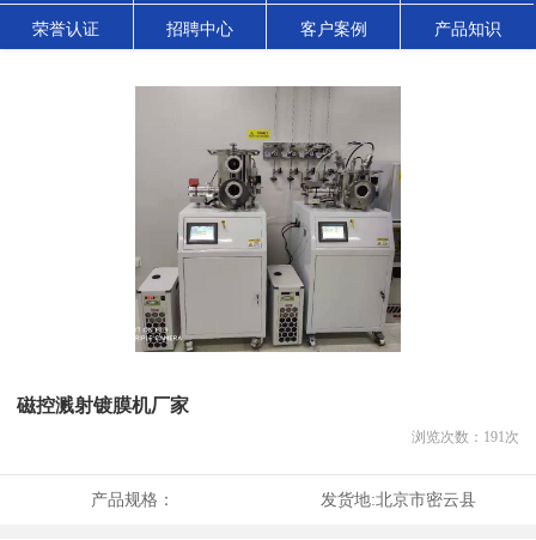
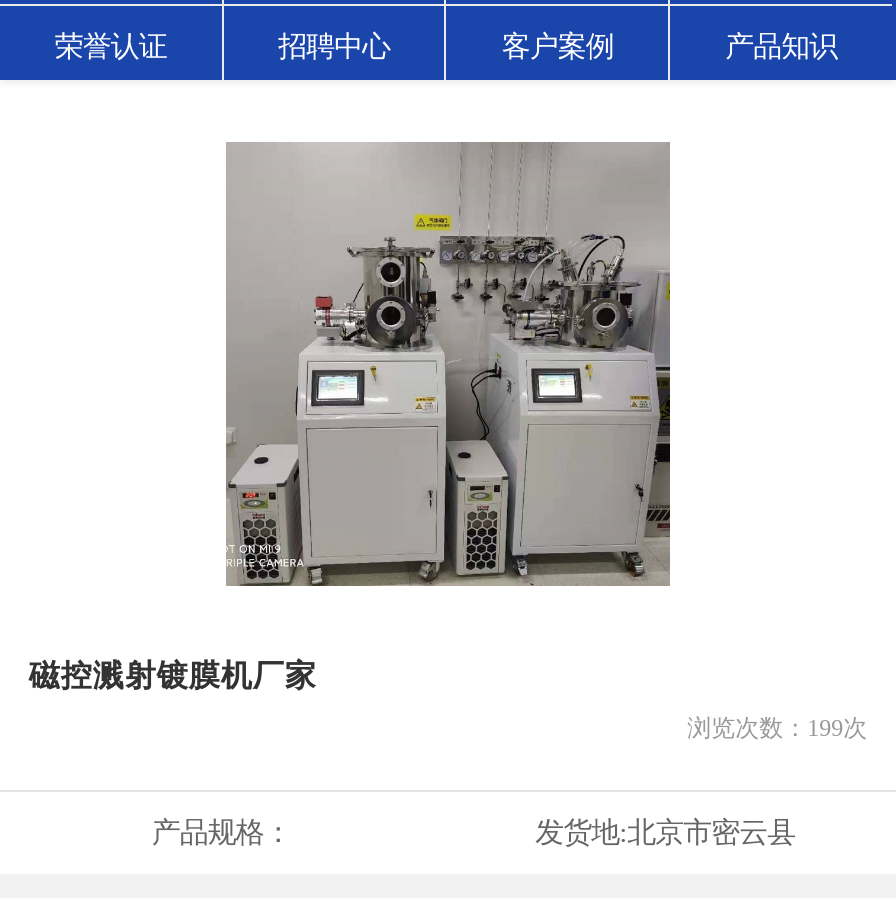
- 浏览次数：191次
+ 浏览次数：199次
